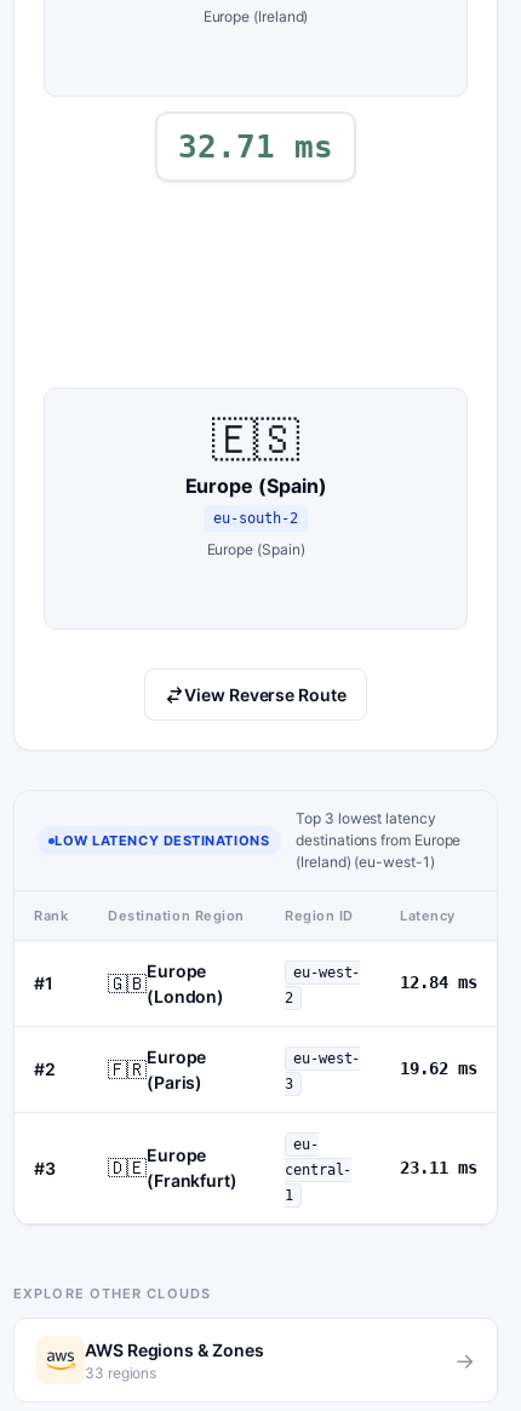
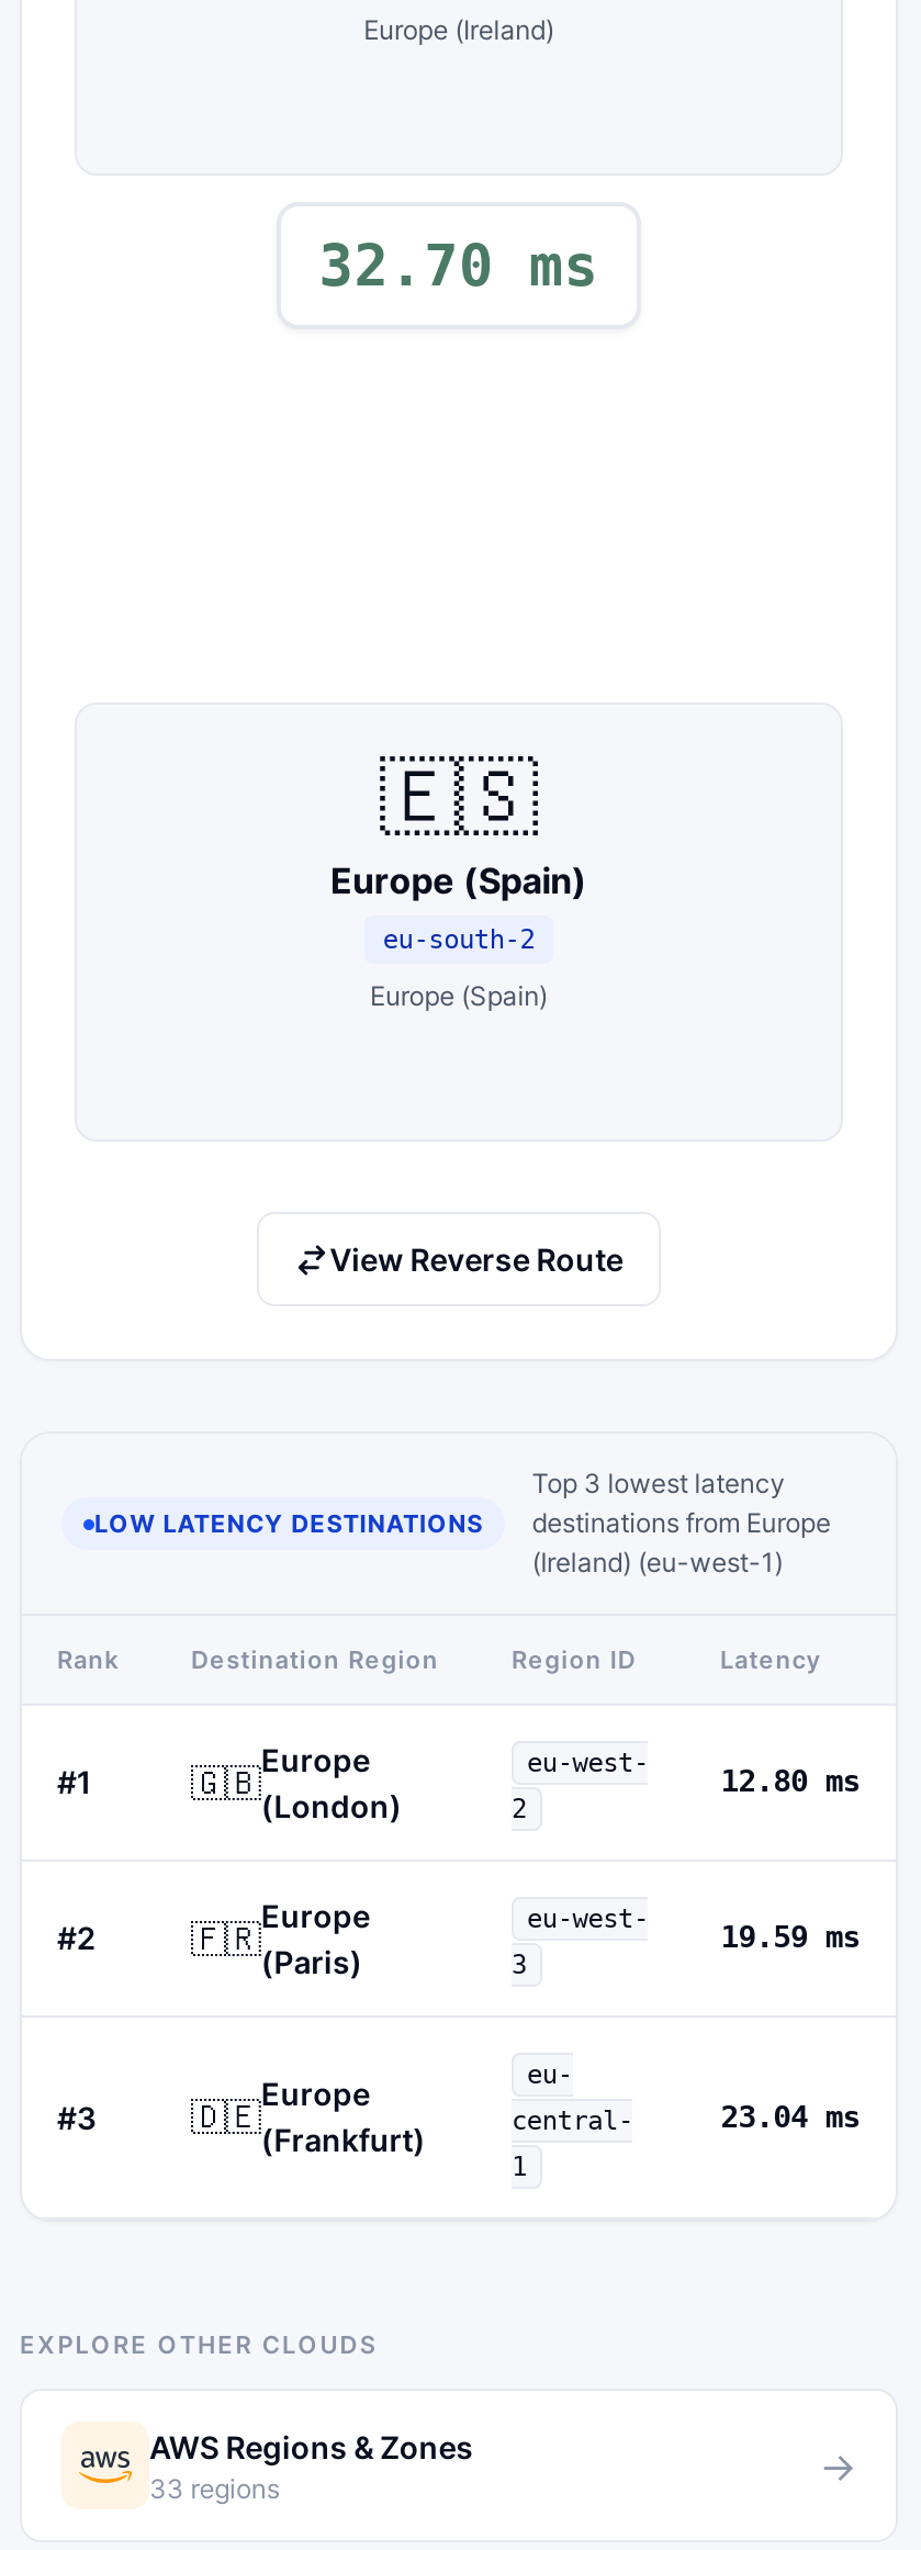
- 32.71 ms
+ 32.70 ms

- 12.84 ms
+ 12.80 ms

- 19.62 ms
+ 19.59 ms

- 23.11 ms
+ 23.04 ms
